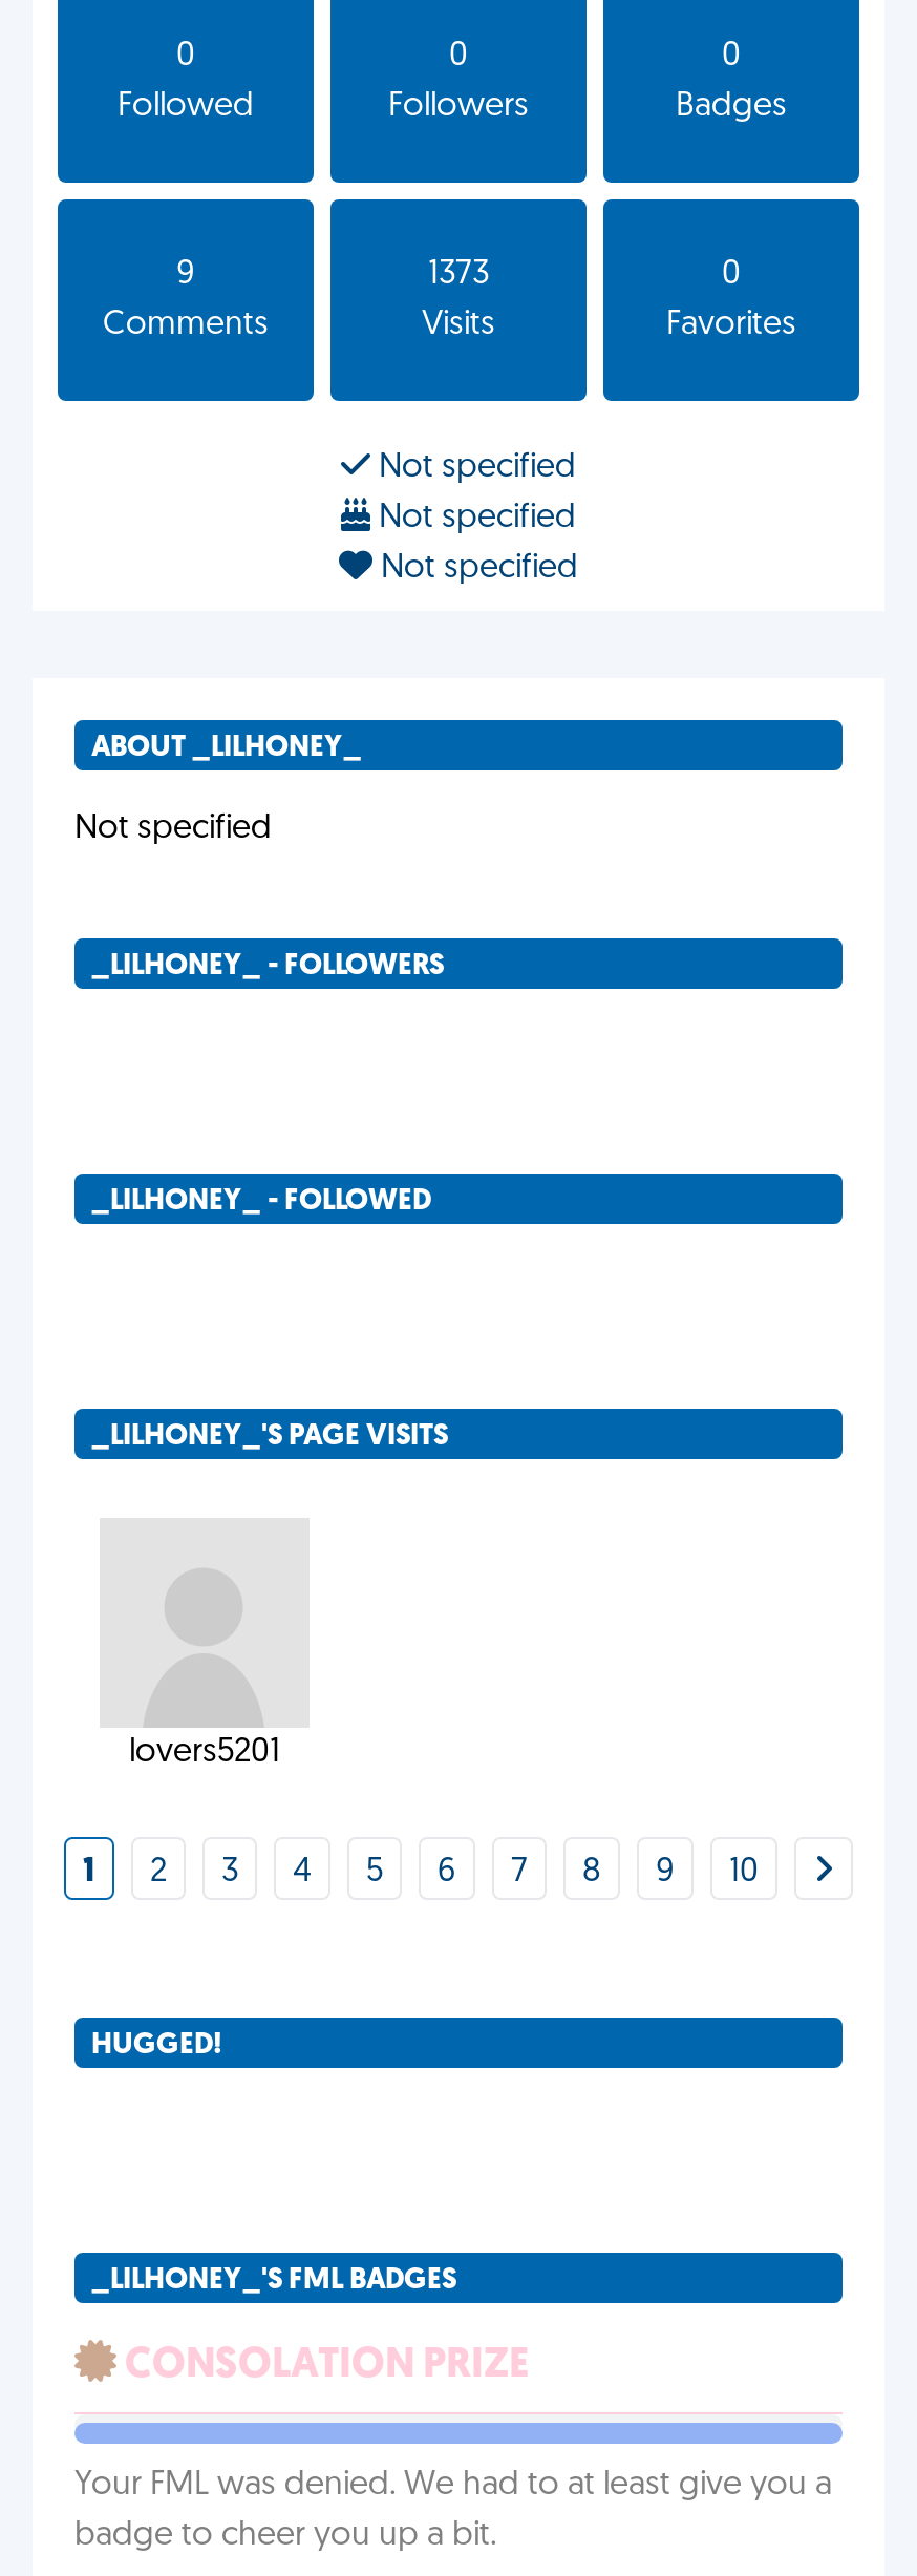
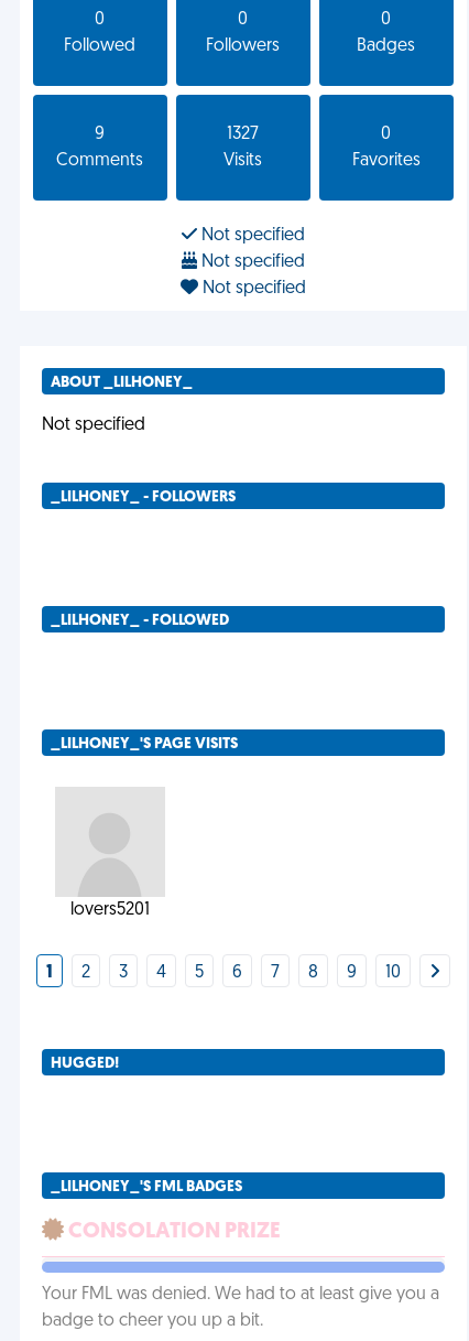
- 1373
+ 1327
